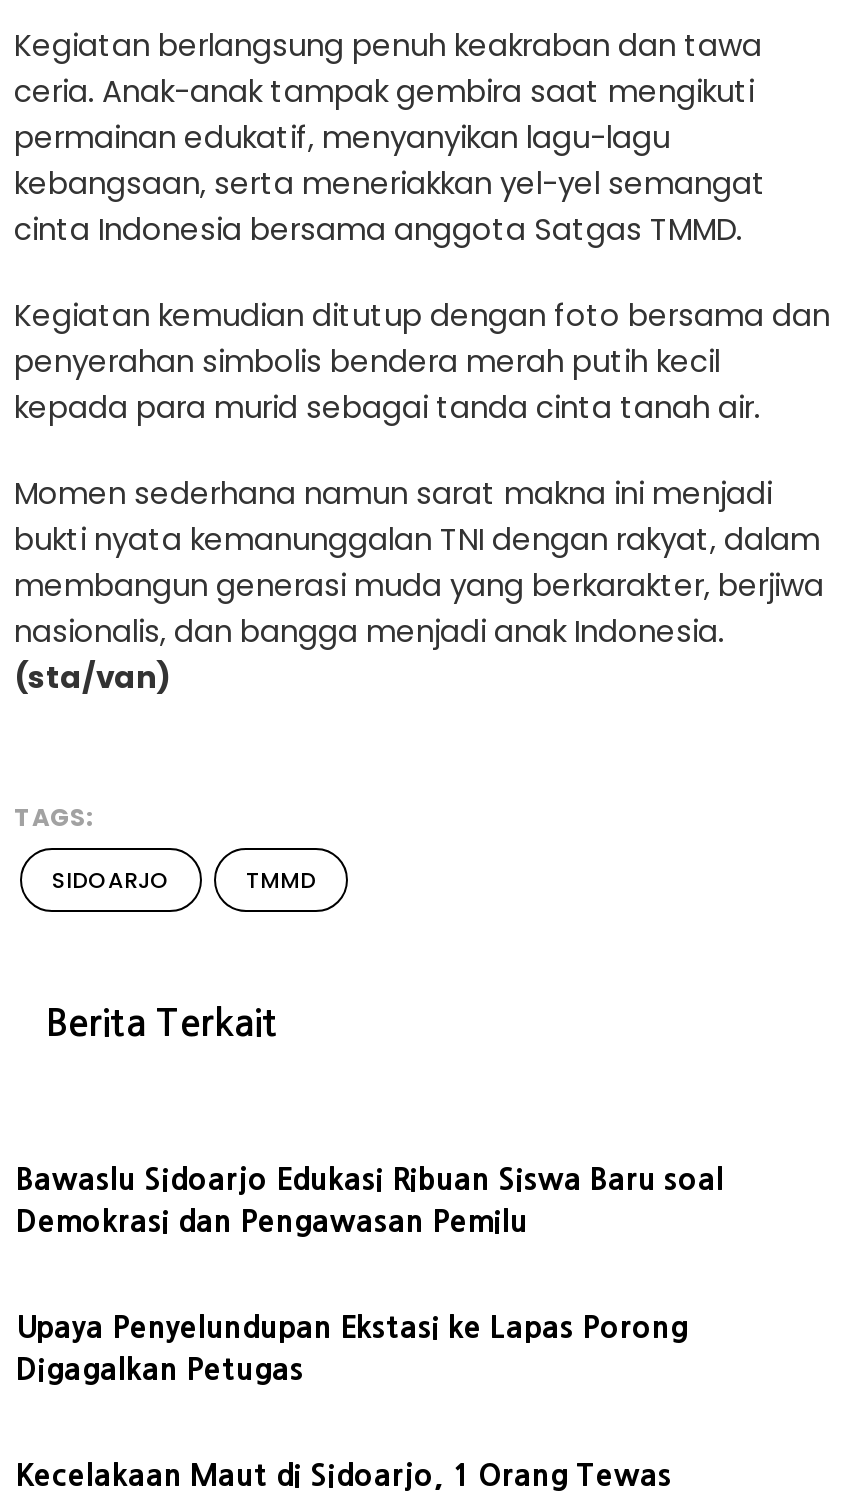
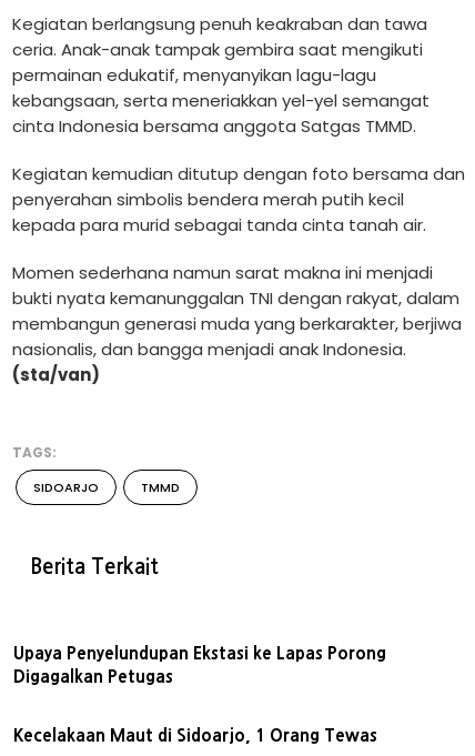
- Bawaslu Sidoarjo Edukasi Ribuan Siswa Baru soal
- Demokrasi dan Pengawasan Pemilu
